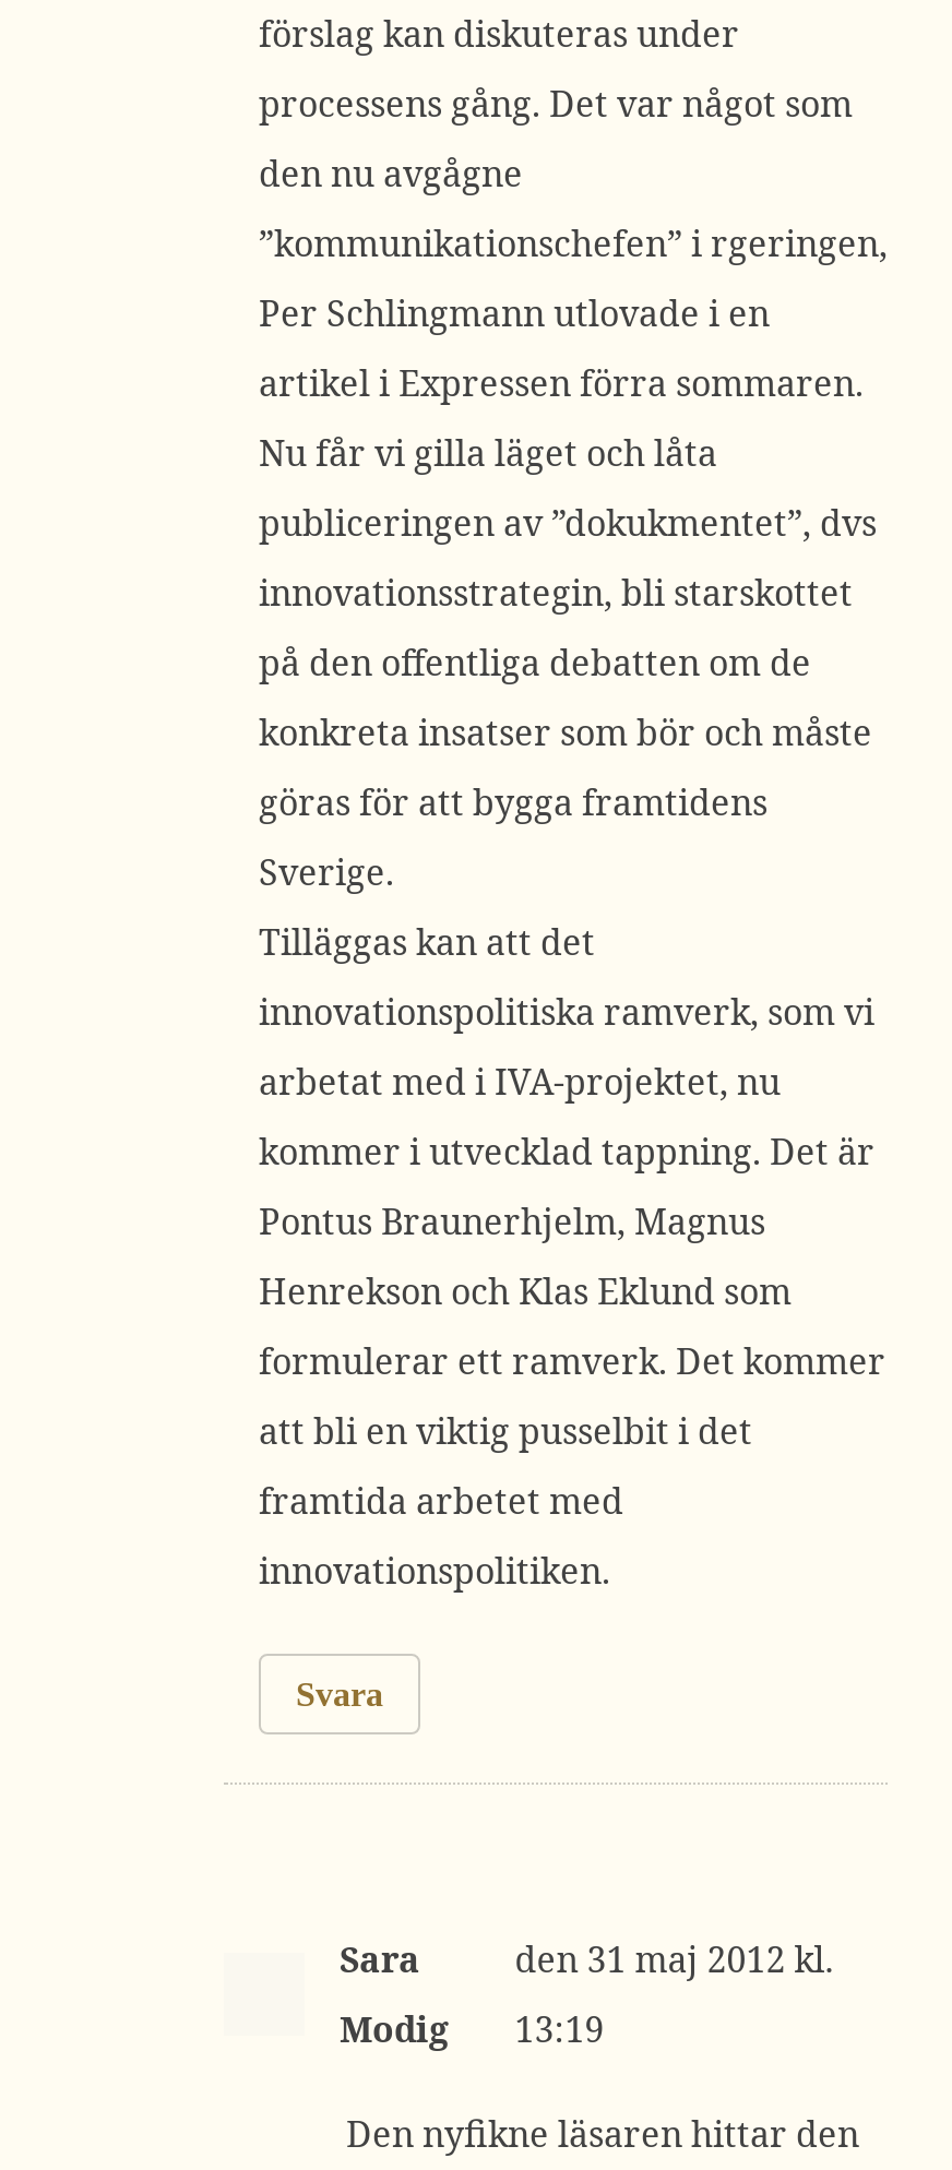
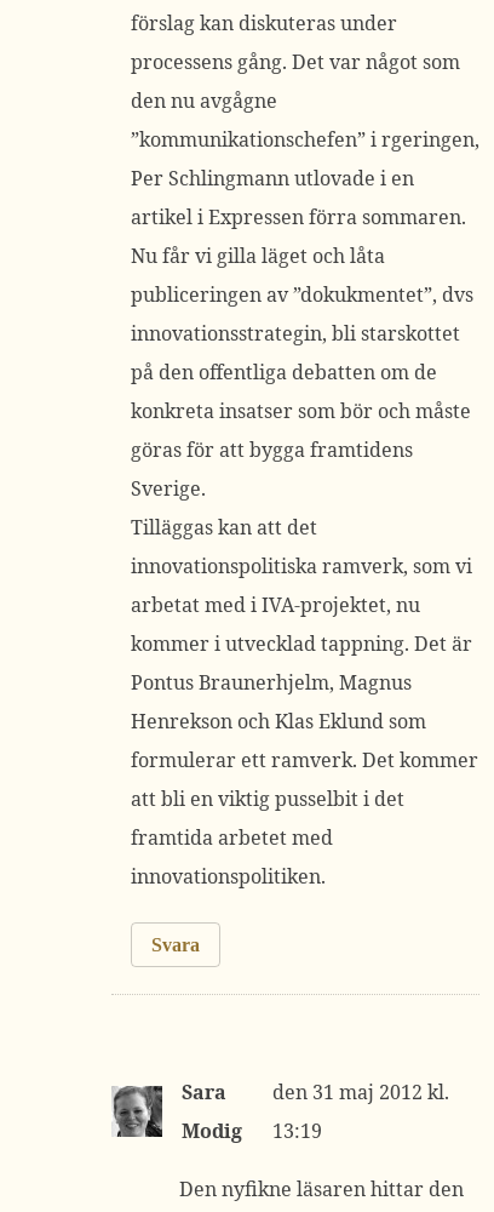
+ [image]
